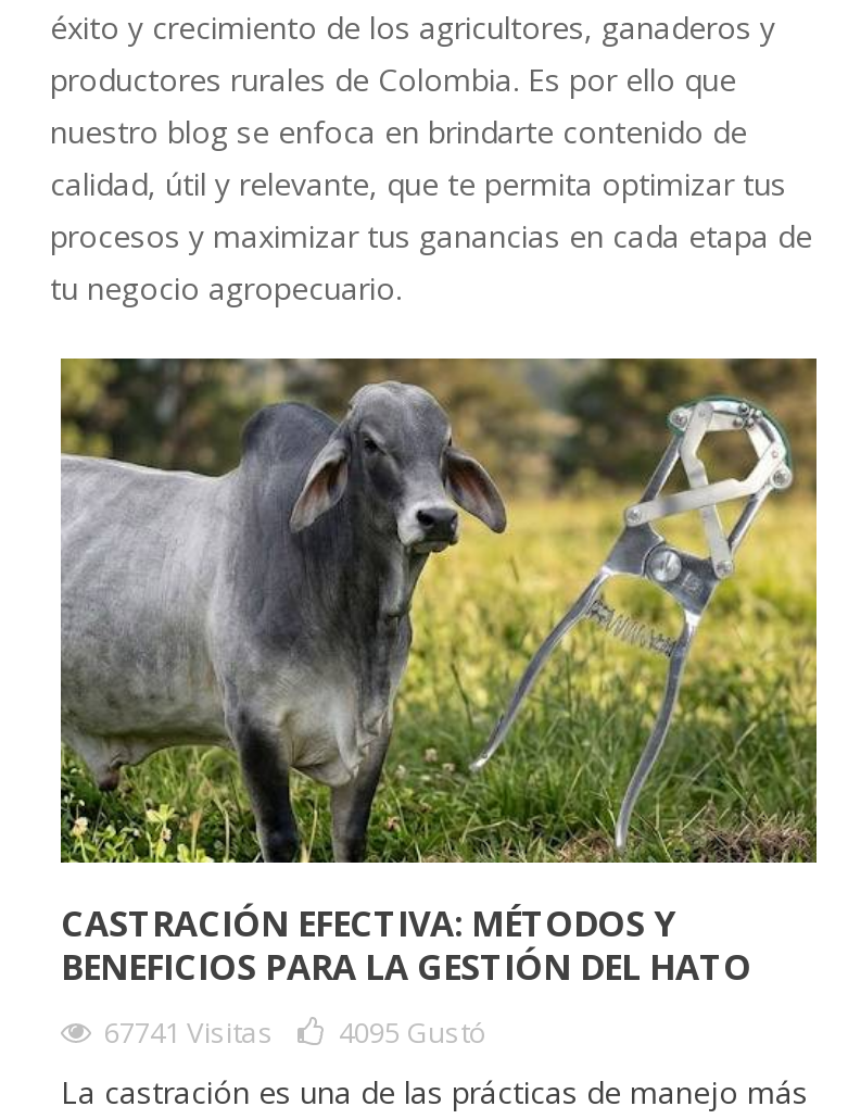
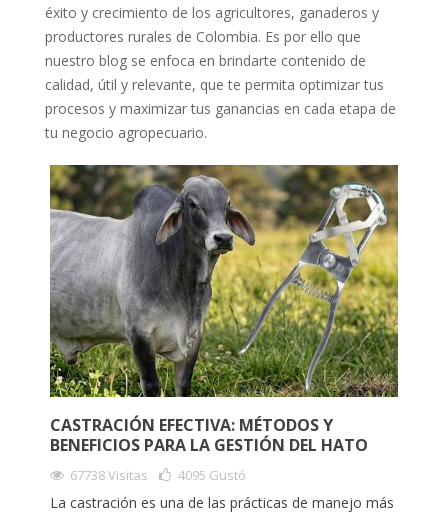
- 67741 Visitas 4095 Gustó
+ 67738 Visitas 4095 Gustó
